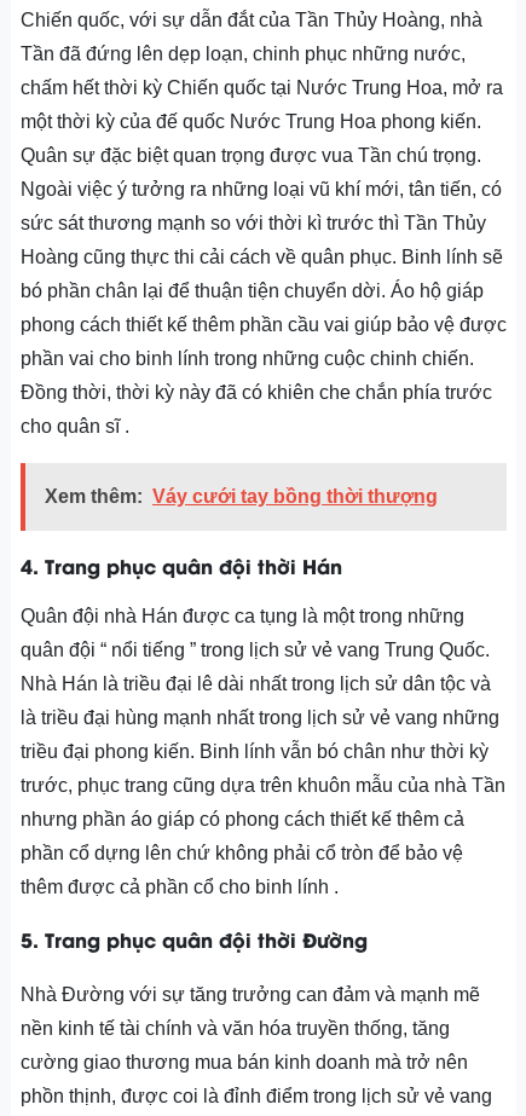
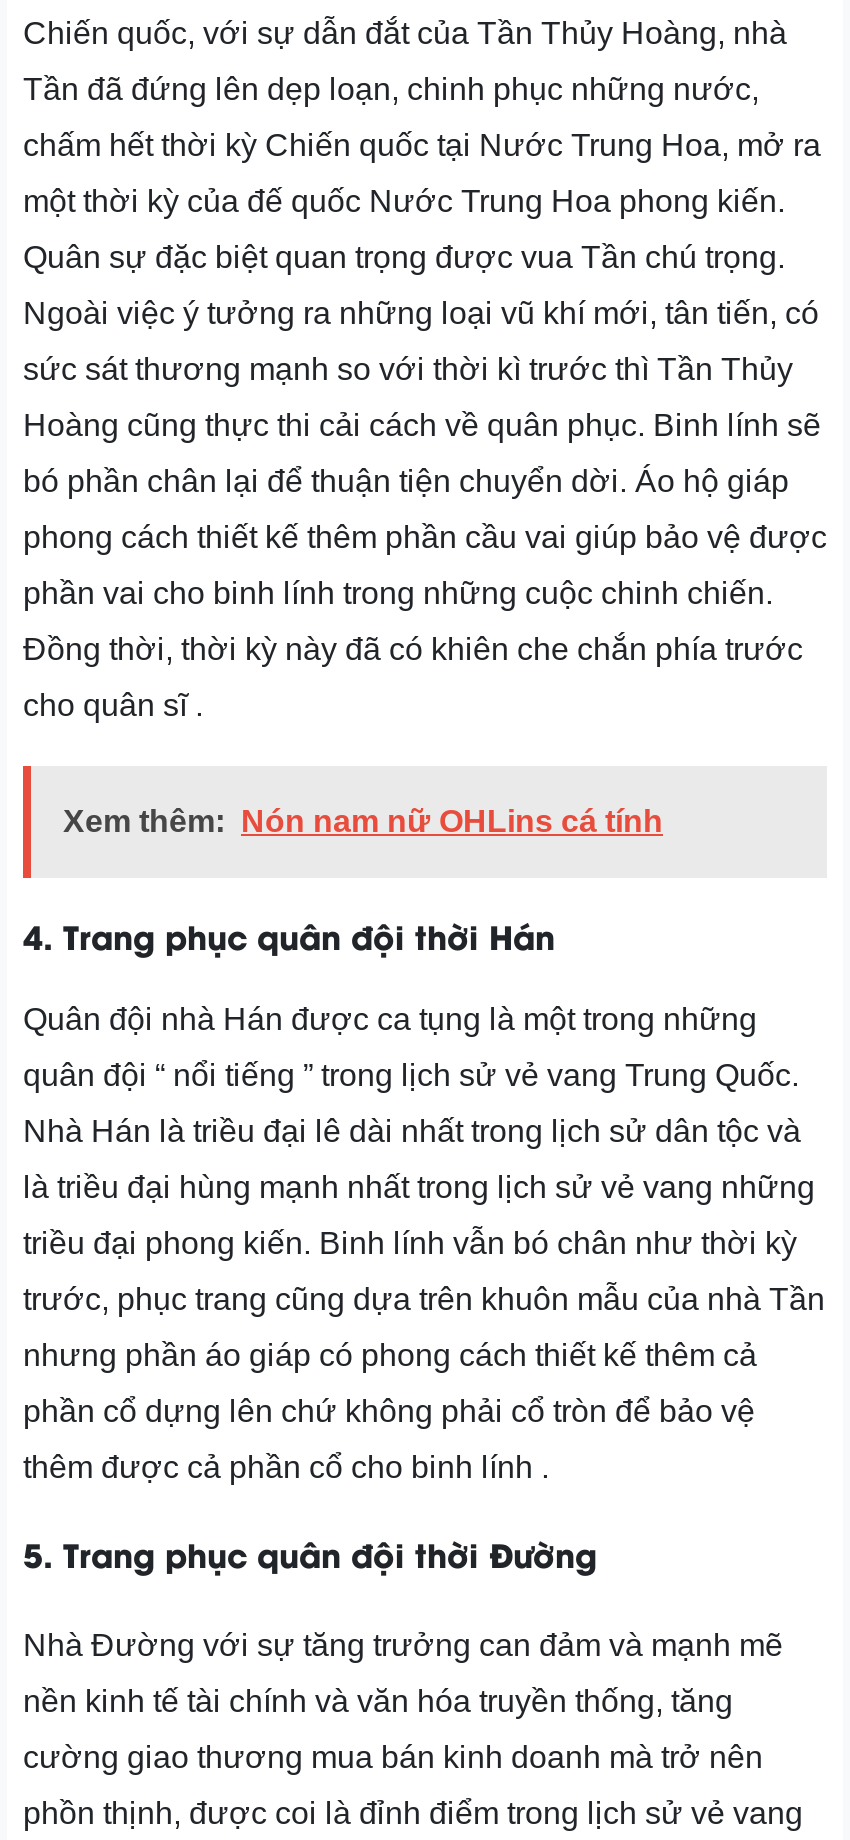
- Xem thêm: Váy cưới tay bồng thời thượng
+ Xem thêm: Nón nam nữ OHLins cá tính
